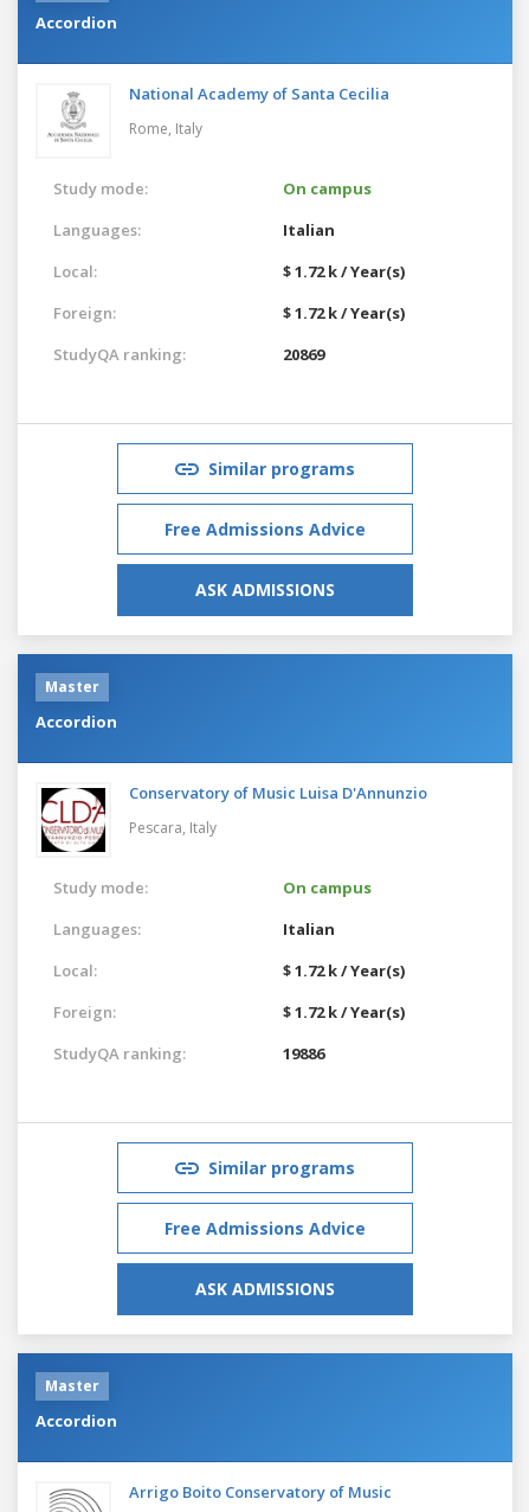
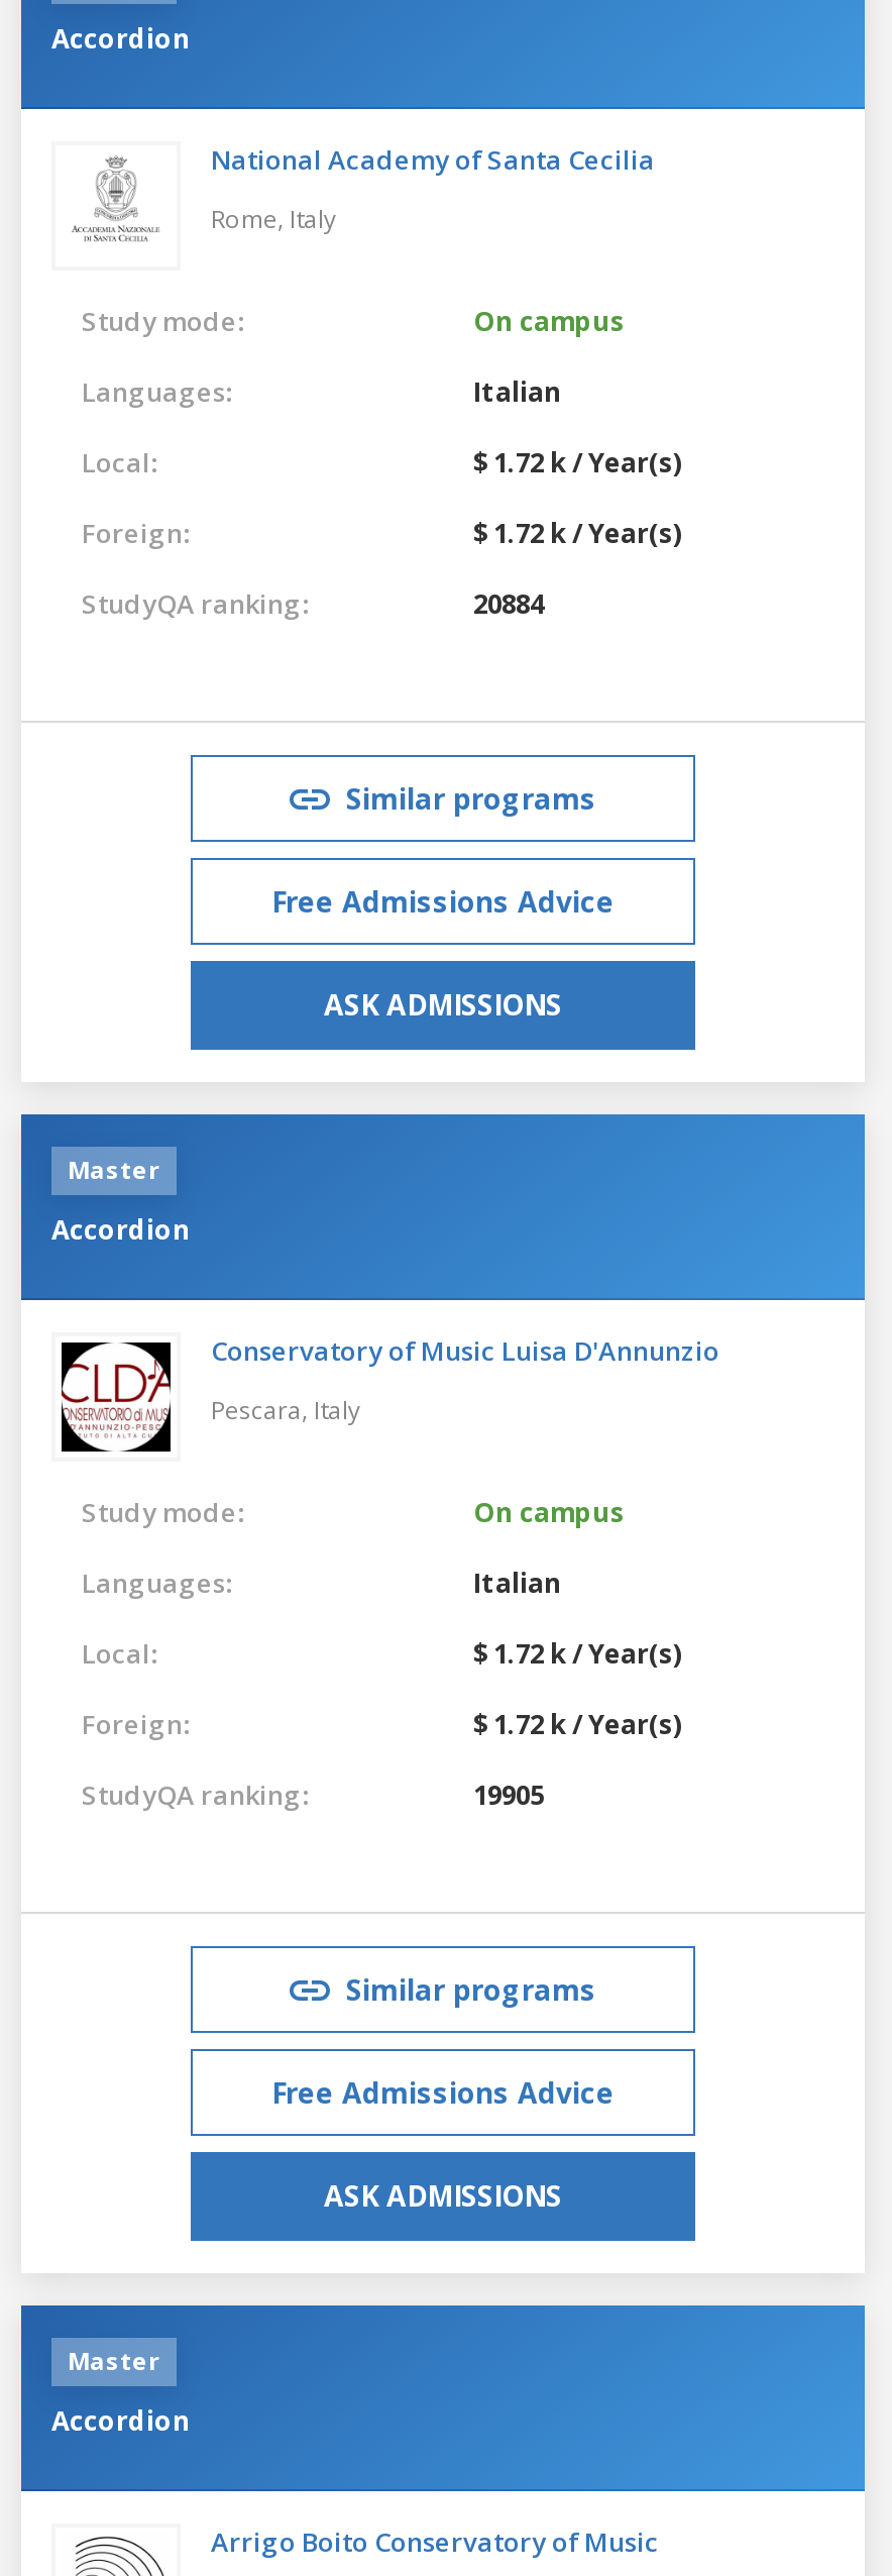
- 20869
+ 20884

- 19886
+ 19905
